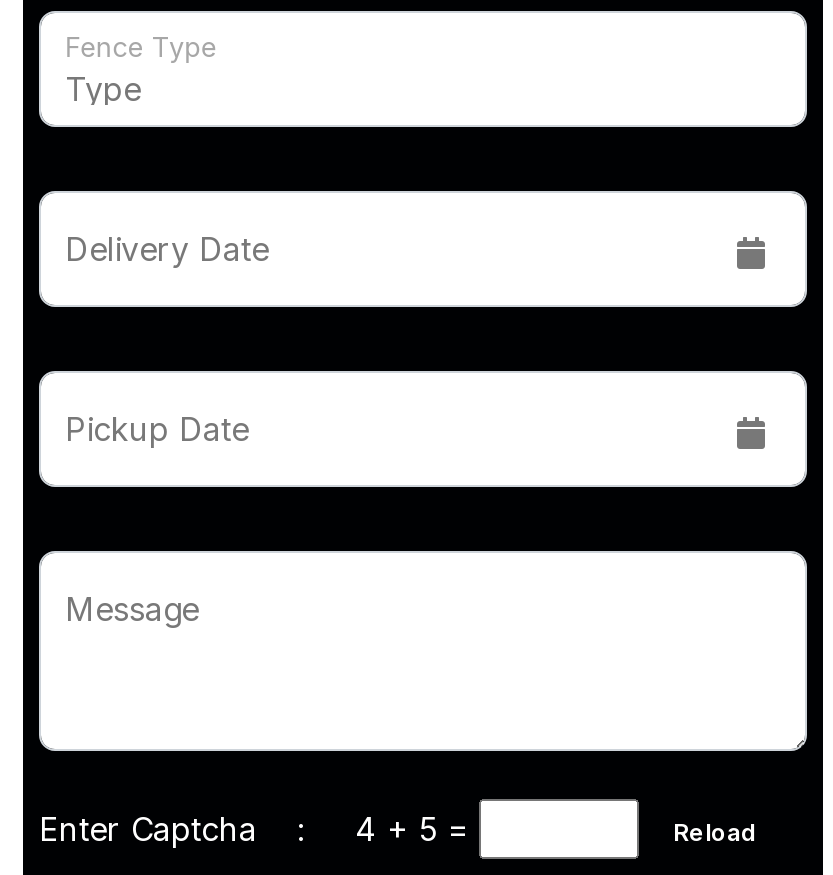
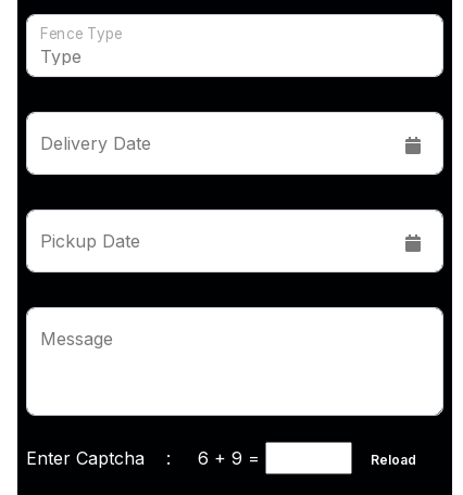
- Enter Captcha : 4 + 5 =
+ Enter Captcha : 6 + 9 =
